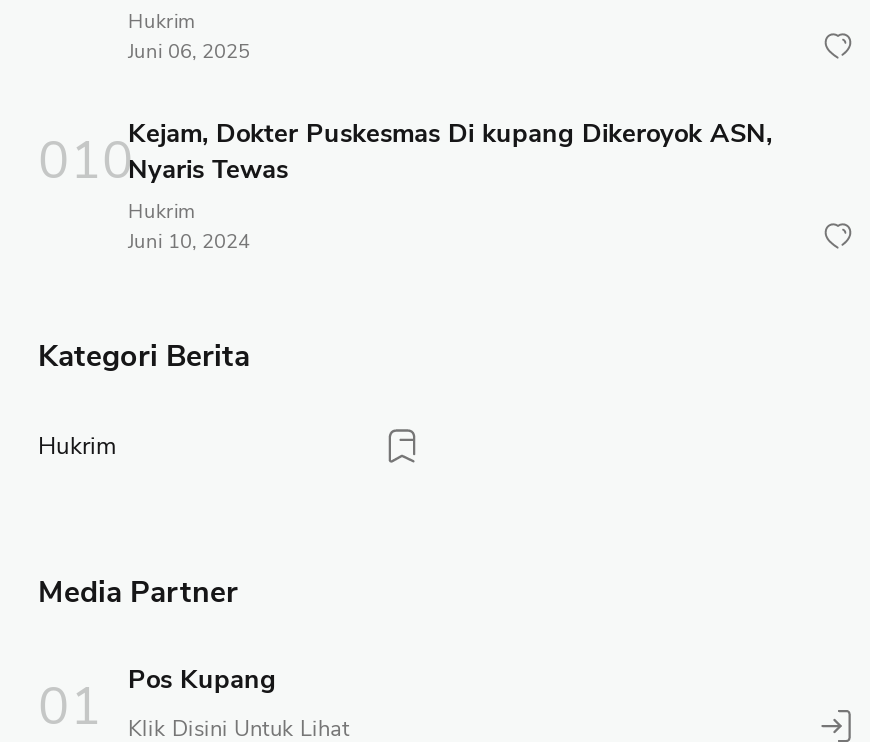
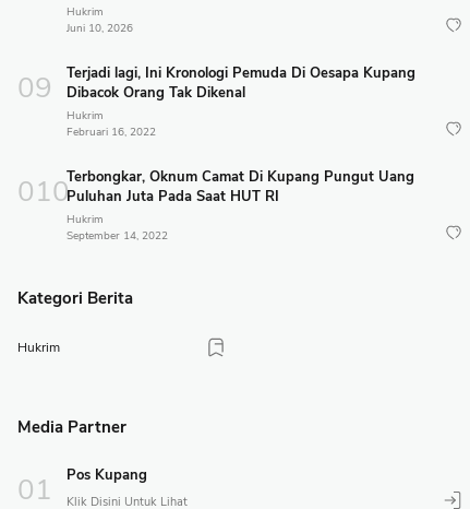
- Juni 06, 2025
+ Juni 10, 2026

- Kejam, Dokter Puskesmas Di kupang Dikeroyok ASN,
- Nyaris Tewas
+ Terjadi lagi, Ini Kronologi Pemuda Di Oesapa Kupang
+ Dibacok Orang Tak Dikenal

- Juni 10, 2024
+ Februari 16, 2022
+ Terbongkar, Oknum Camat Di Kupang Pungut Uang
+ Puluhan Juta Pada Saat HUT RI
+ Hukrim
+ September 14, 2022
